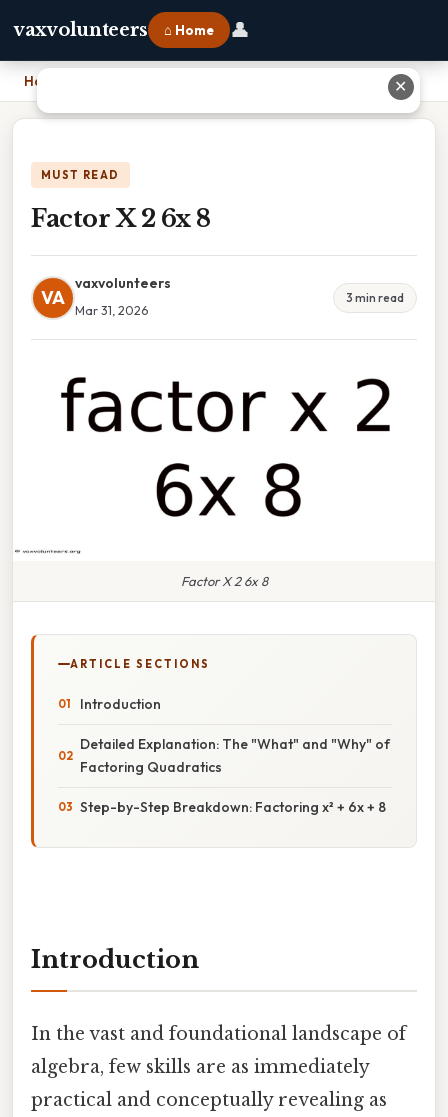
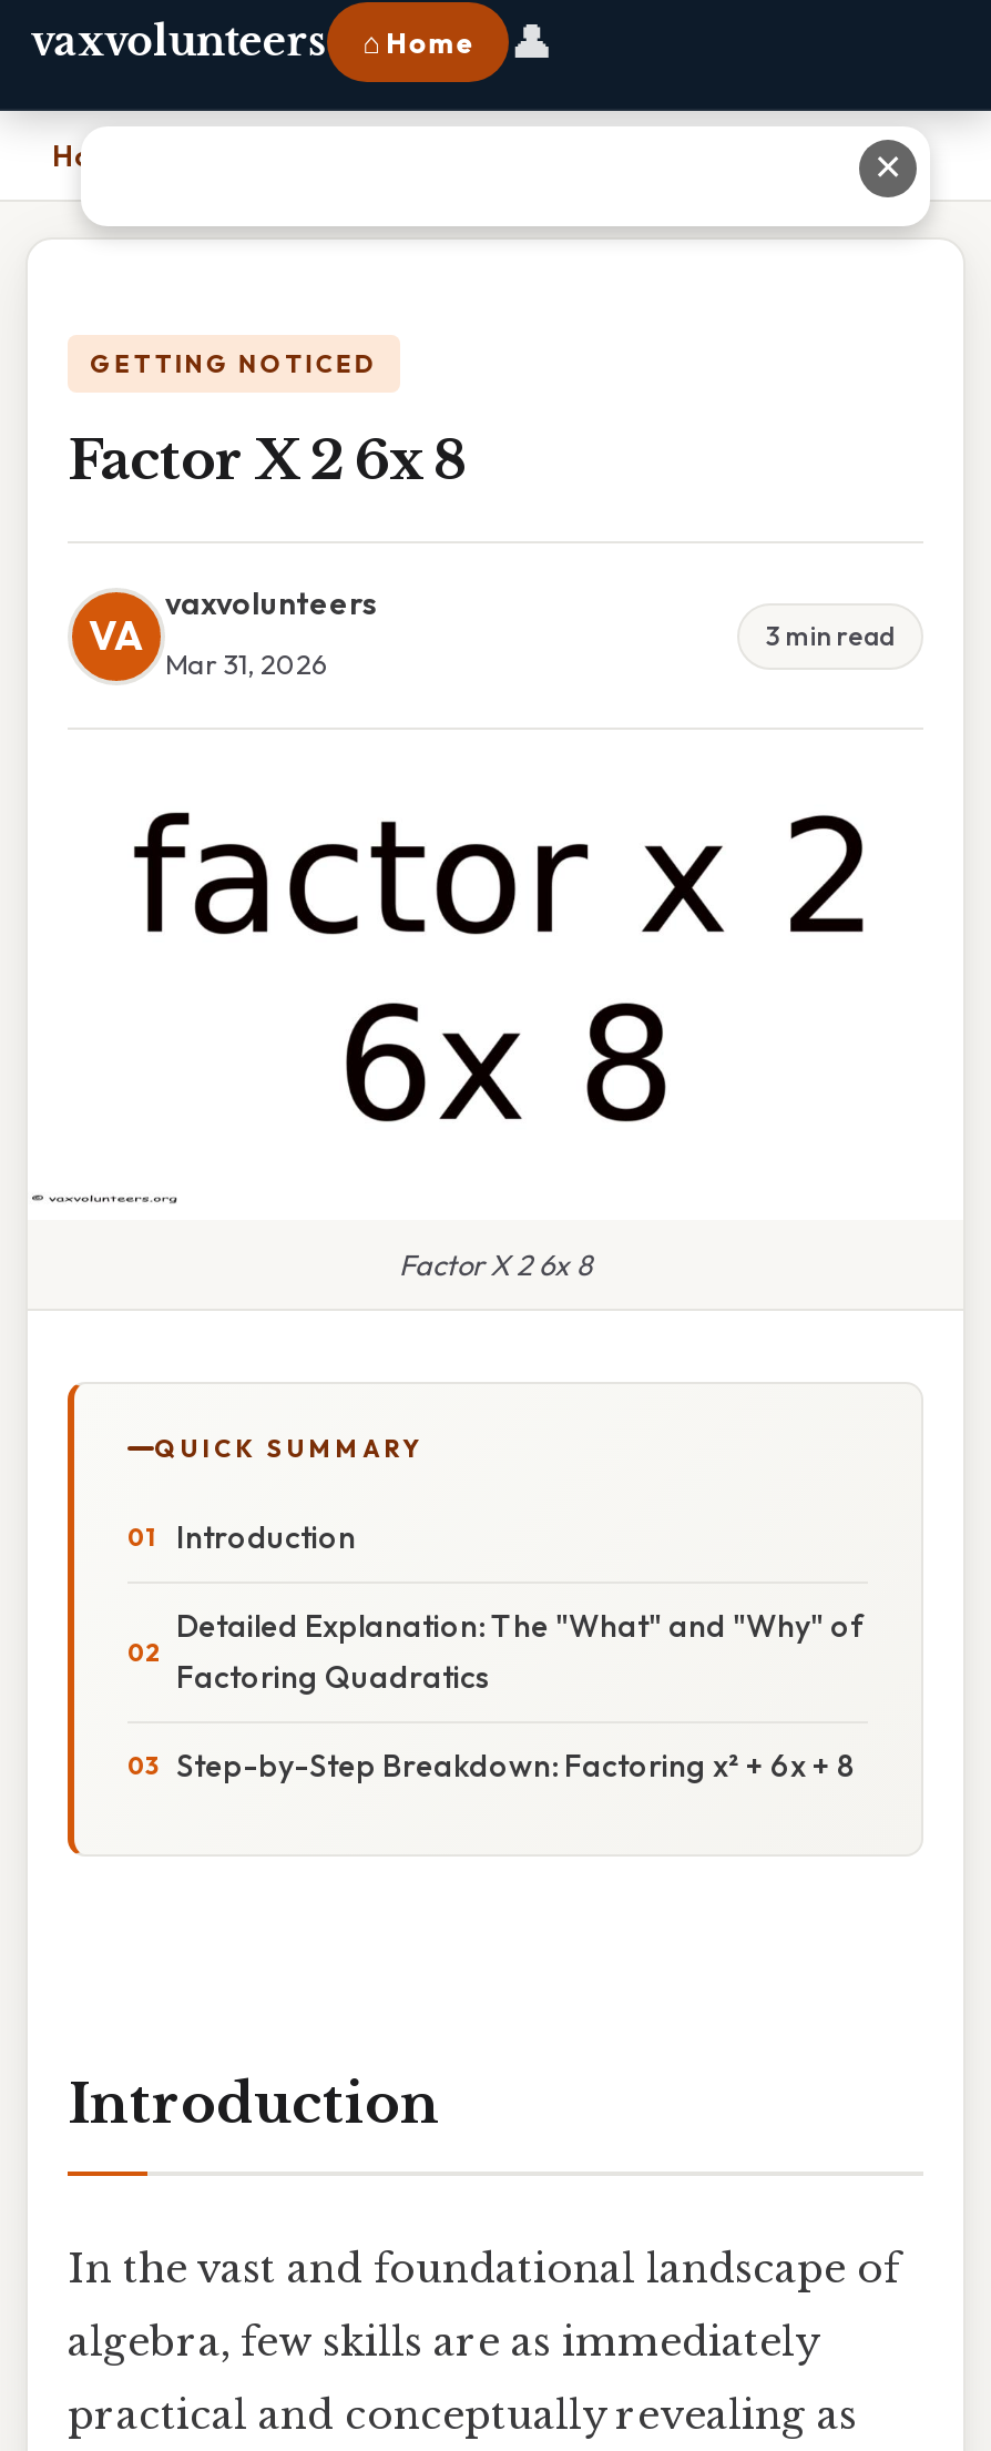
- MUST READ
+ GETTING NOTICED

- ARTICLE SECTIONS
+ QUICK SUMMARY
